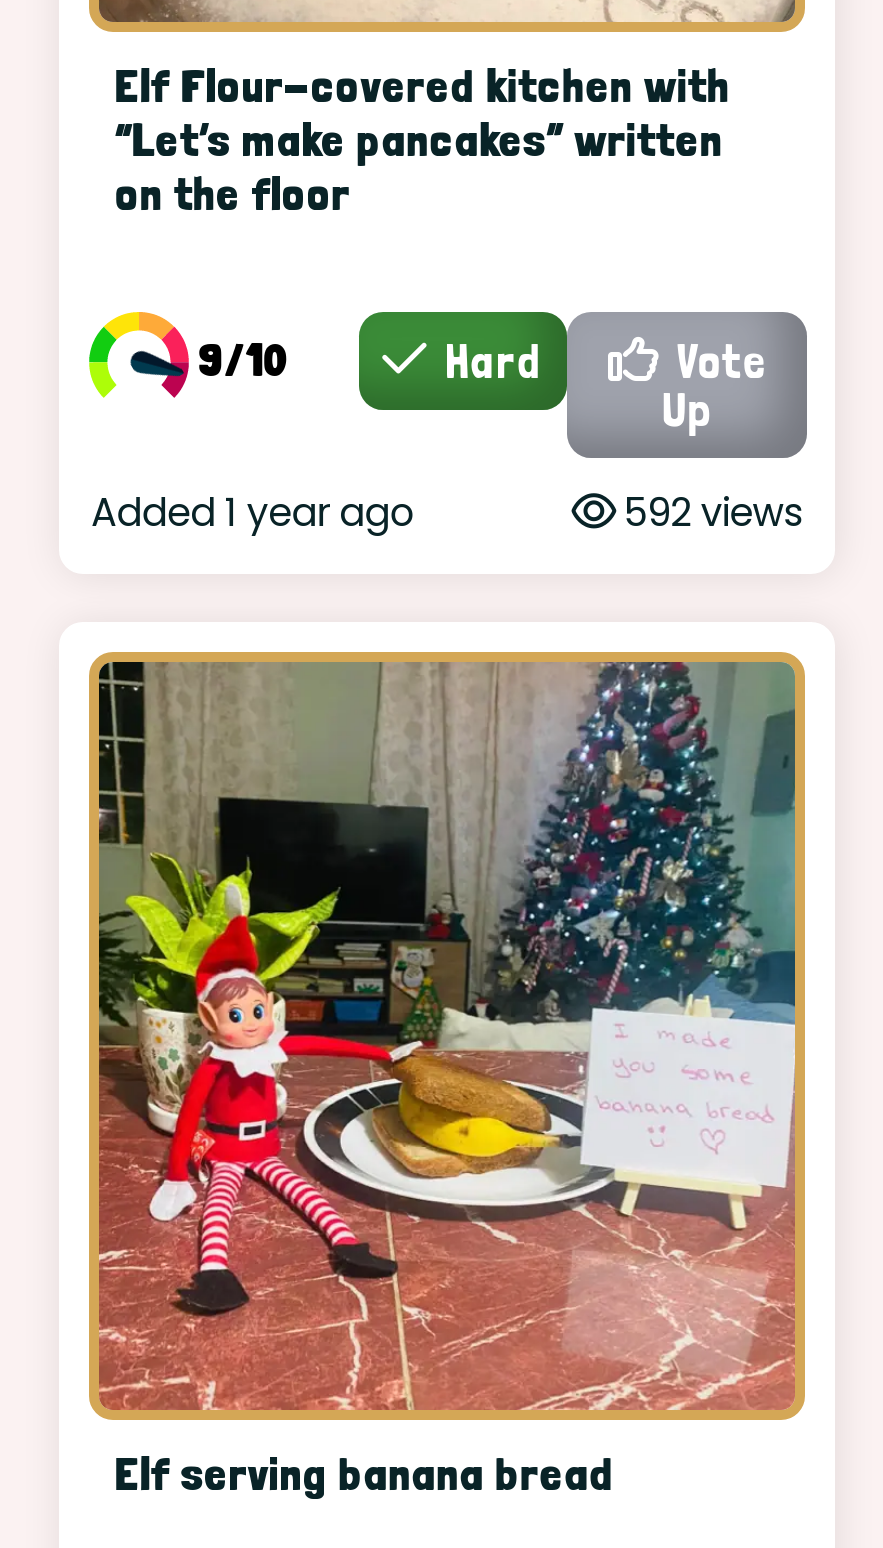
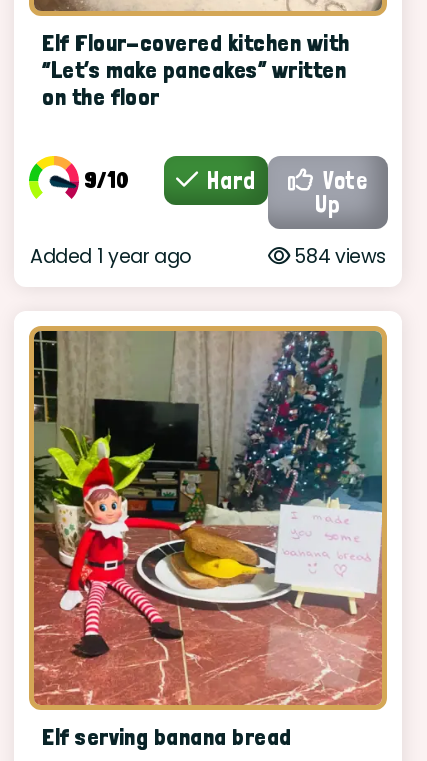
- 592 views
+ 584 views
